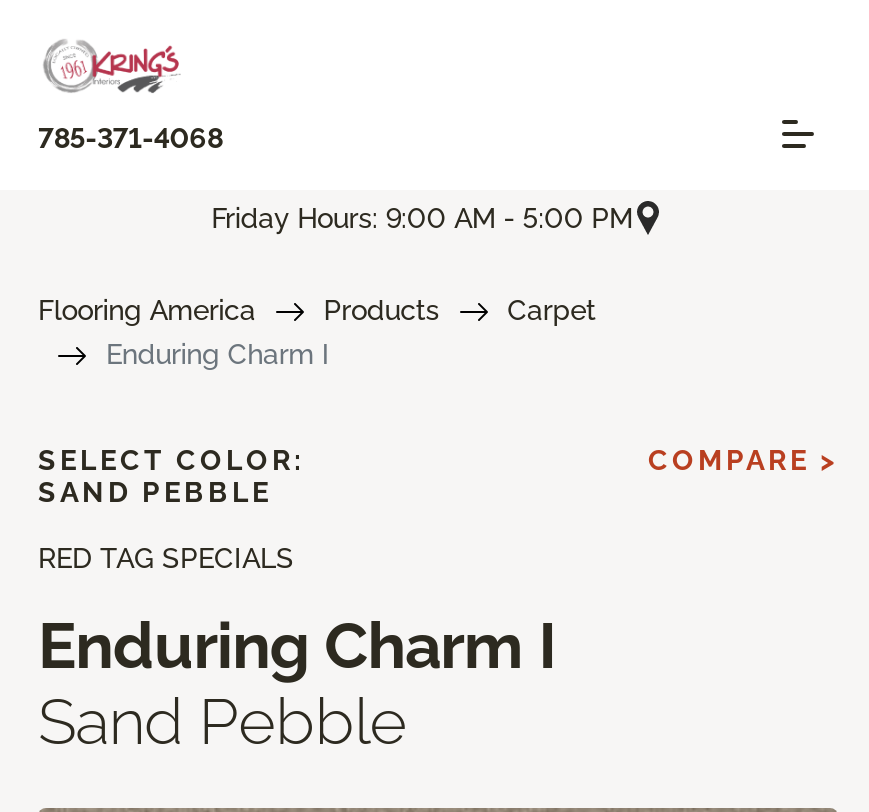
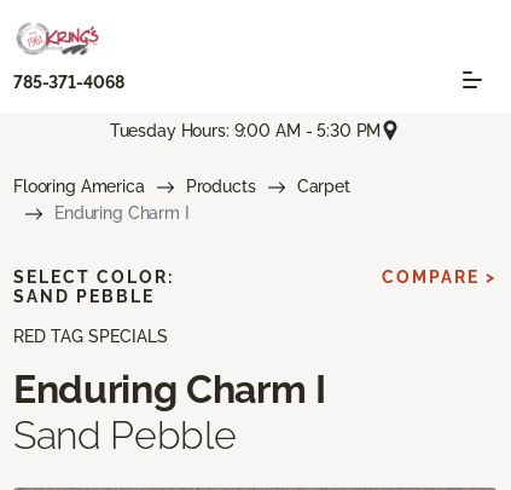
- Friday Hours: 9:00 AM - 5:00 PM
+ Tuesday Hours: 9:00 AM - 5:30 PM
